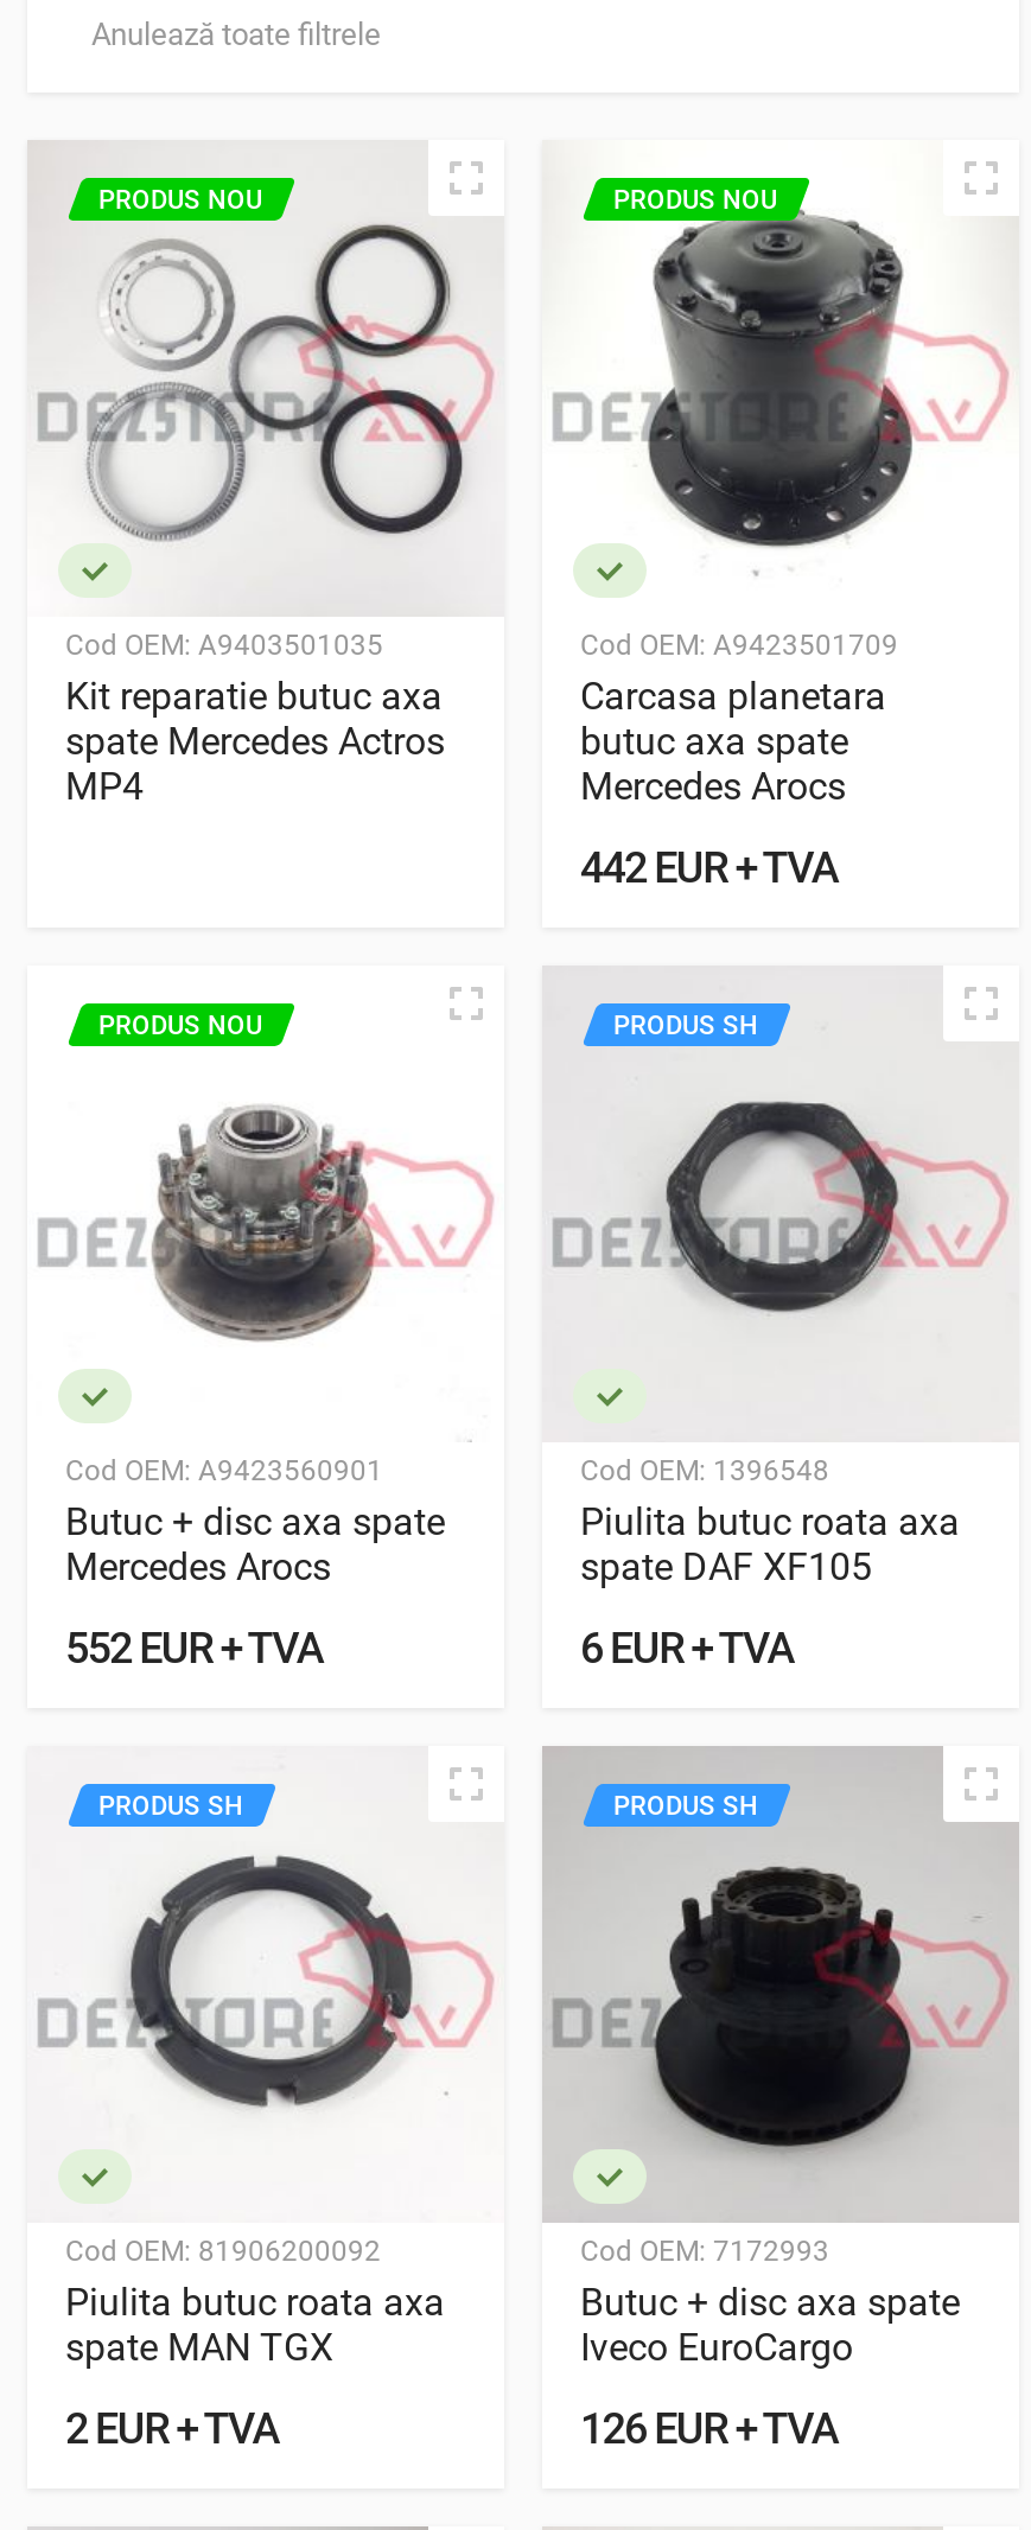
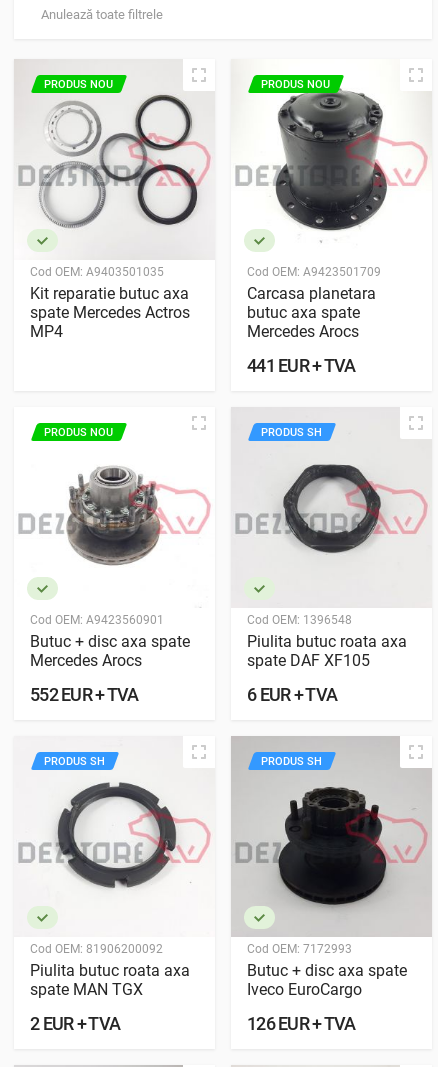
- 442 EUR + TVA
+ 441 EUR + TVA
